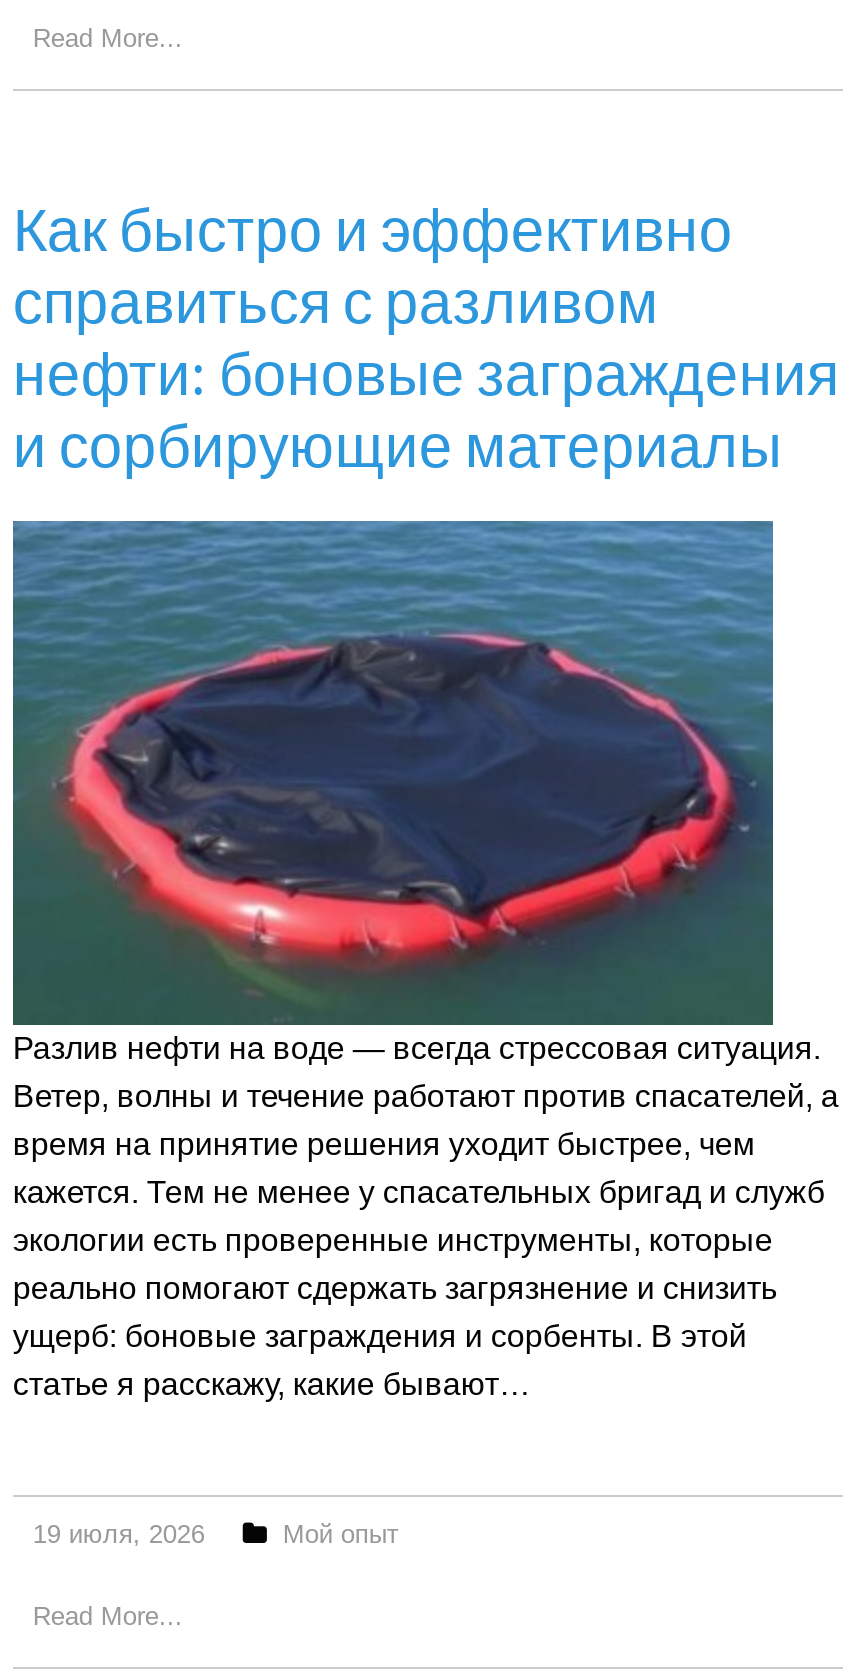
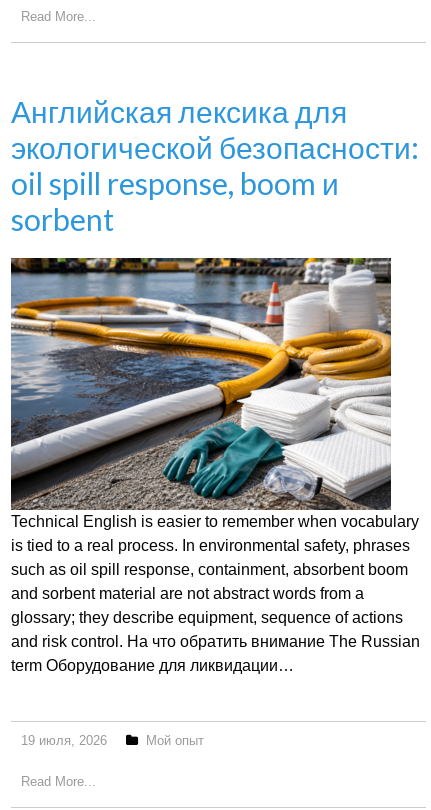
- Как быстро и эффективно
- справиться с разливом
- нефти: боновые заграждения
- и сорбирующие материалы
+ Английская лексика для
+ экологической безопасности:
+ oil spill response, boom и
+ sorbent

- [image]
- Разлив нефти на воде — всегда стрессовая ситуация.
- Ветер, волны и течение работают против спасателей, а
- время на принятие решения уходит быстрее, чем
- кажется. Тем не менее у спасательных бригад и служб
- экологии есть проверенные инструменты, которые
- реально помогают сдержать загрязнение и снизить
- ущерб: боновые заграждения и сорбенты. В этой
- статье я расскажу, какие бывают…
+ [image]
+ Technical English is easier to remember when vocabulary
+ is tied to a real process. In environmental safety, phrases
+ such as oil spill response, containment, absorbent boom
+ and sorbent material are not abstract words from a
+ glossary; they describe equipment, sequence of actions
+ and risk control. На что обратить внимание The Russian
+ term Оборудование для ликвидации…
